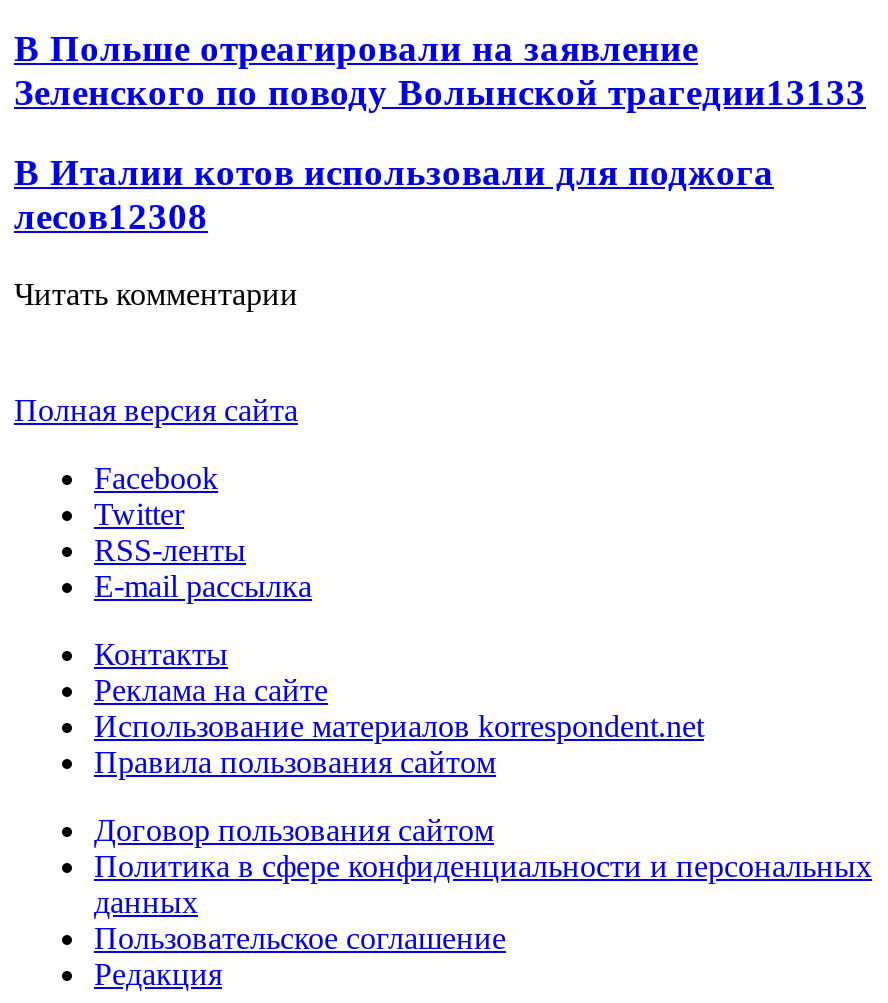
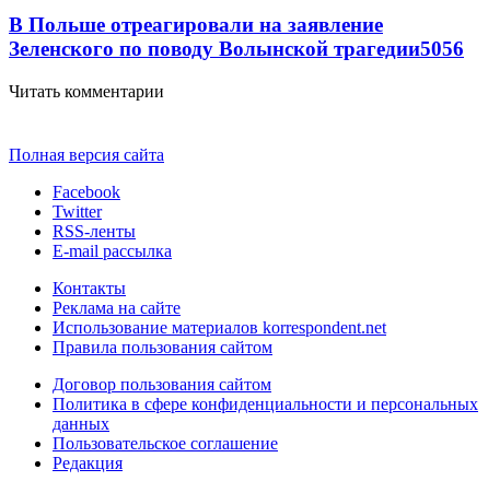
- Зеленского по поводу Волынской трагедии13133
- В Италии котов использовали для поджога
- лесов12308
+ Зеленского по поводу Волынской трагедии5056
